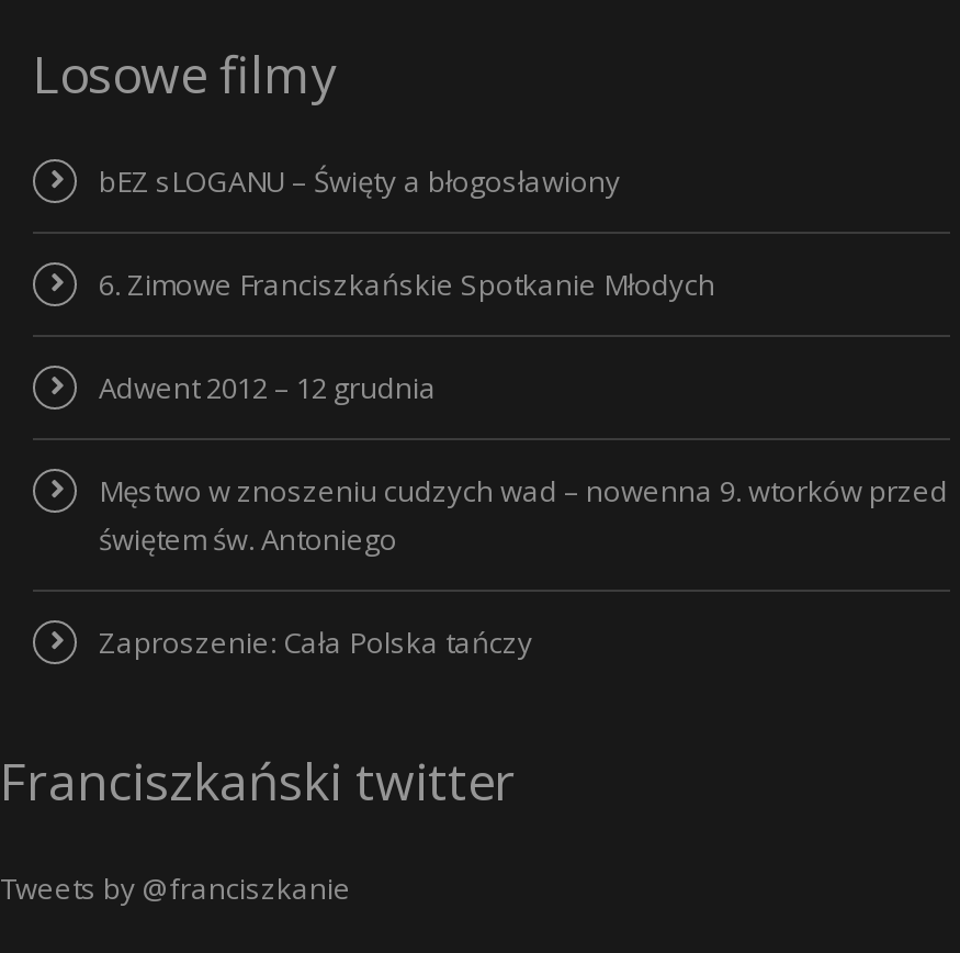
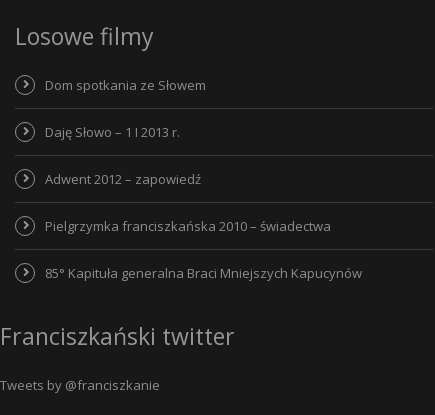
- bEZ sLOGANU – Święty a błogosławiony
+ Dom spotkania ze Słowem

- 6. Zimowe Franciszkańskie Spotkanie Młodych
+ Daję Słowo – 1 I 2013 r.

- Adwent 2012 – 12 grudnia
+ Adwent 2012 – zapowiedź

- Męstwo w znoszeniu cudzych wad – nowenna 9. wtorków przed
- świętem św. Antoniego
+ Pielgrzymka franciszkańska 2010 – świadectwa

- Zaproszenie: Cała Polska tańczy
+ 85° Kapituła generalna Braci Mniejszych Kapucynów
